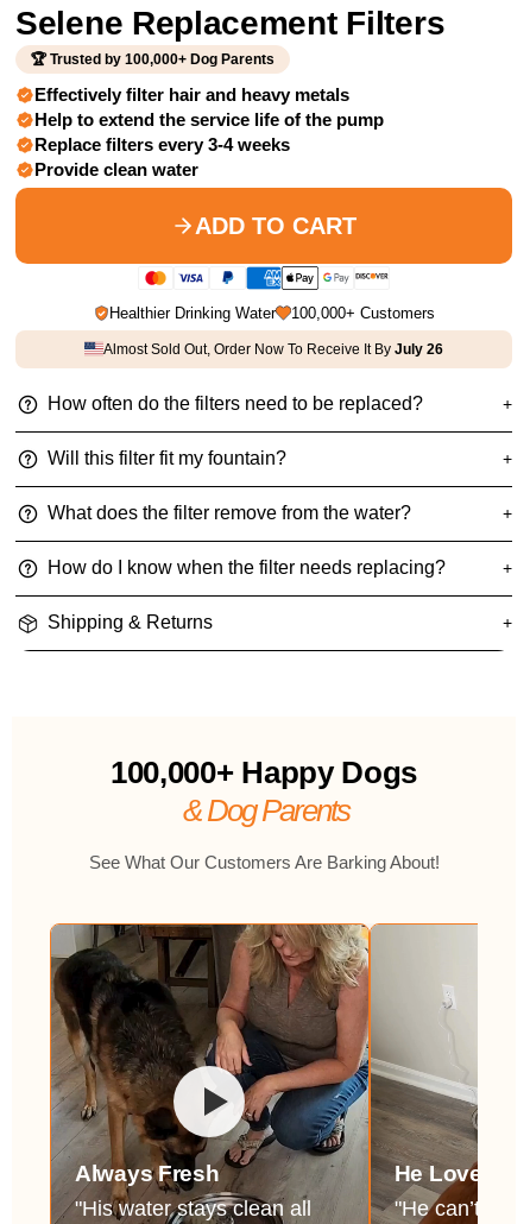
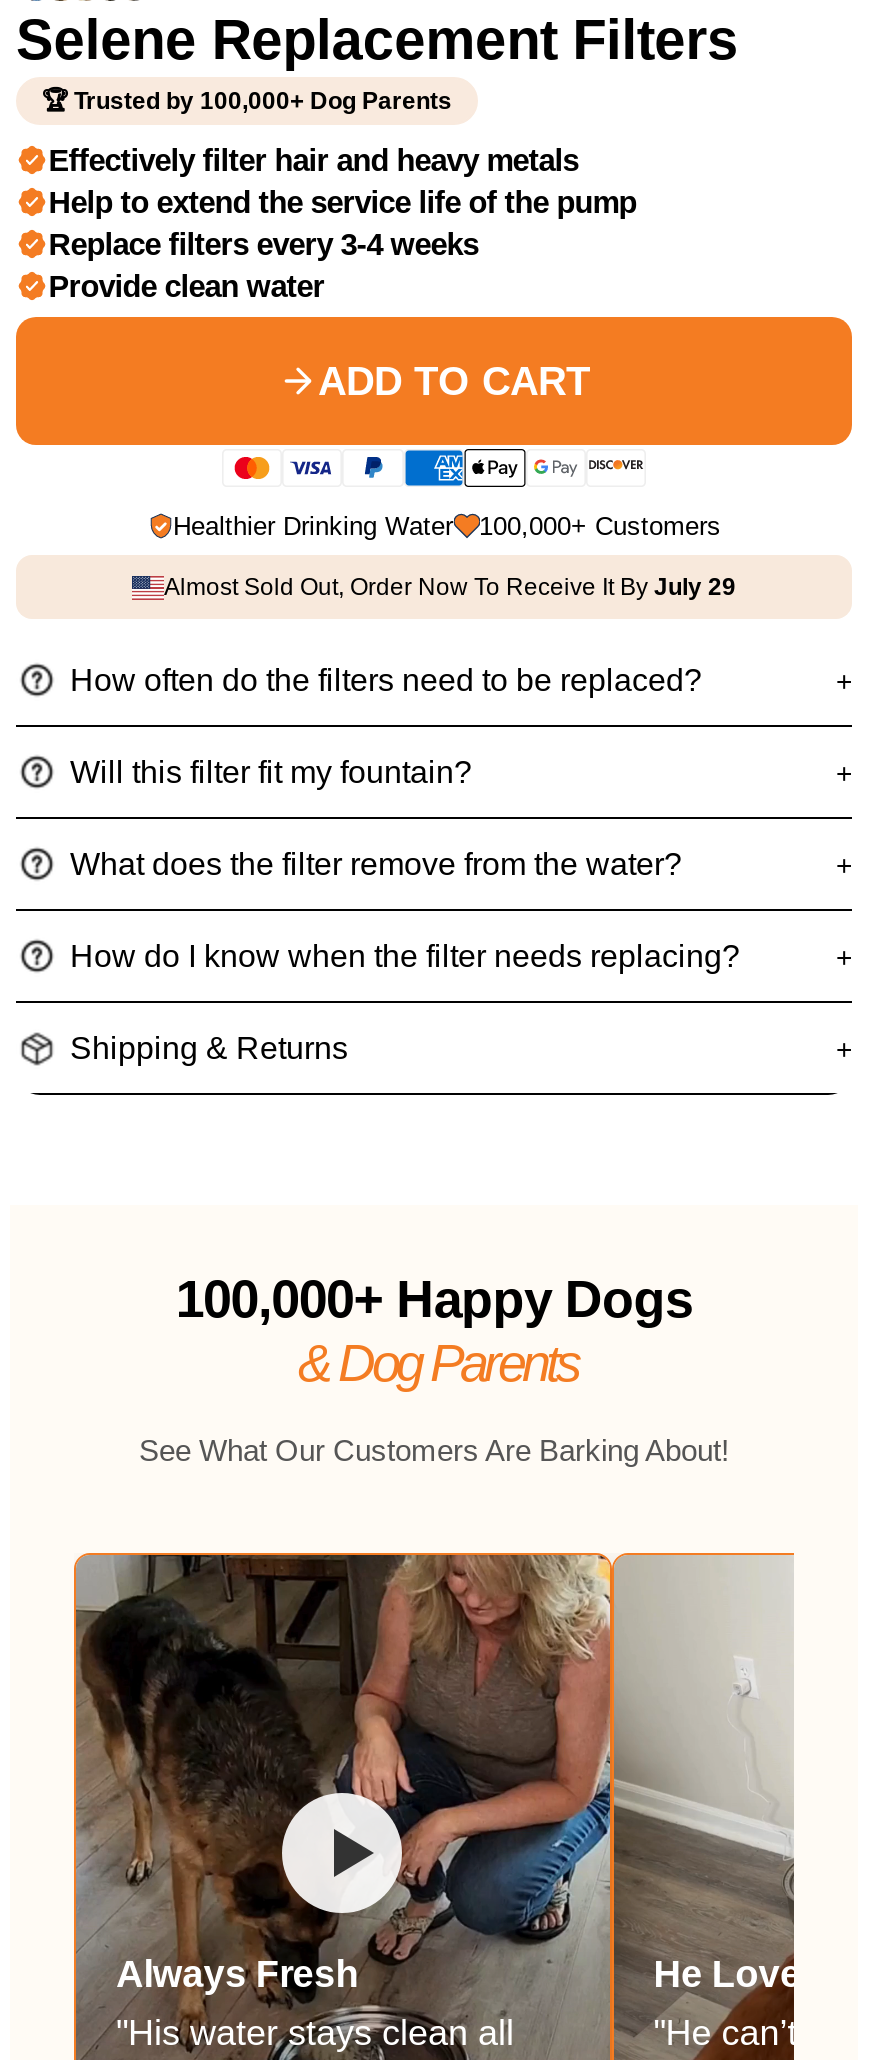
- Almost Sold Out, Order Now To Receive It By July 26
+ Almost Sold Out, Order Now To Receive It By July 29
